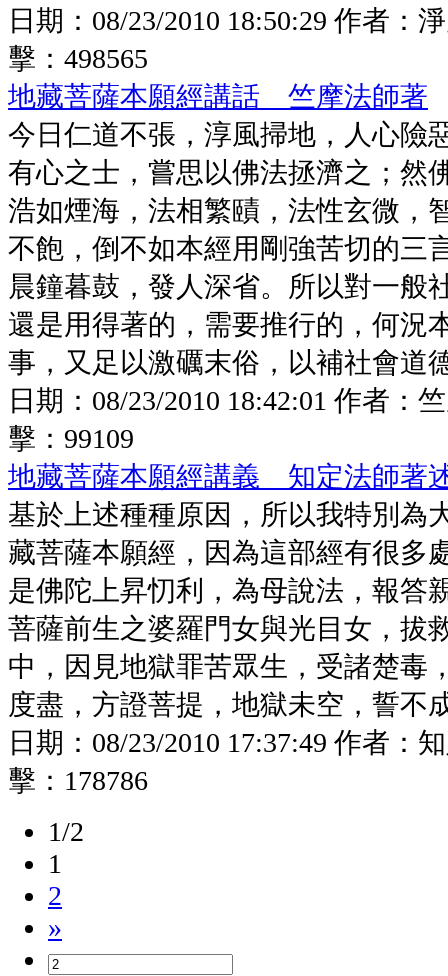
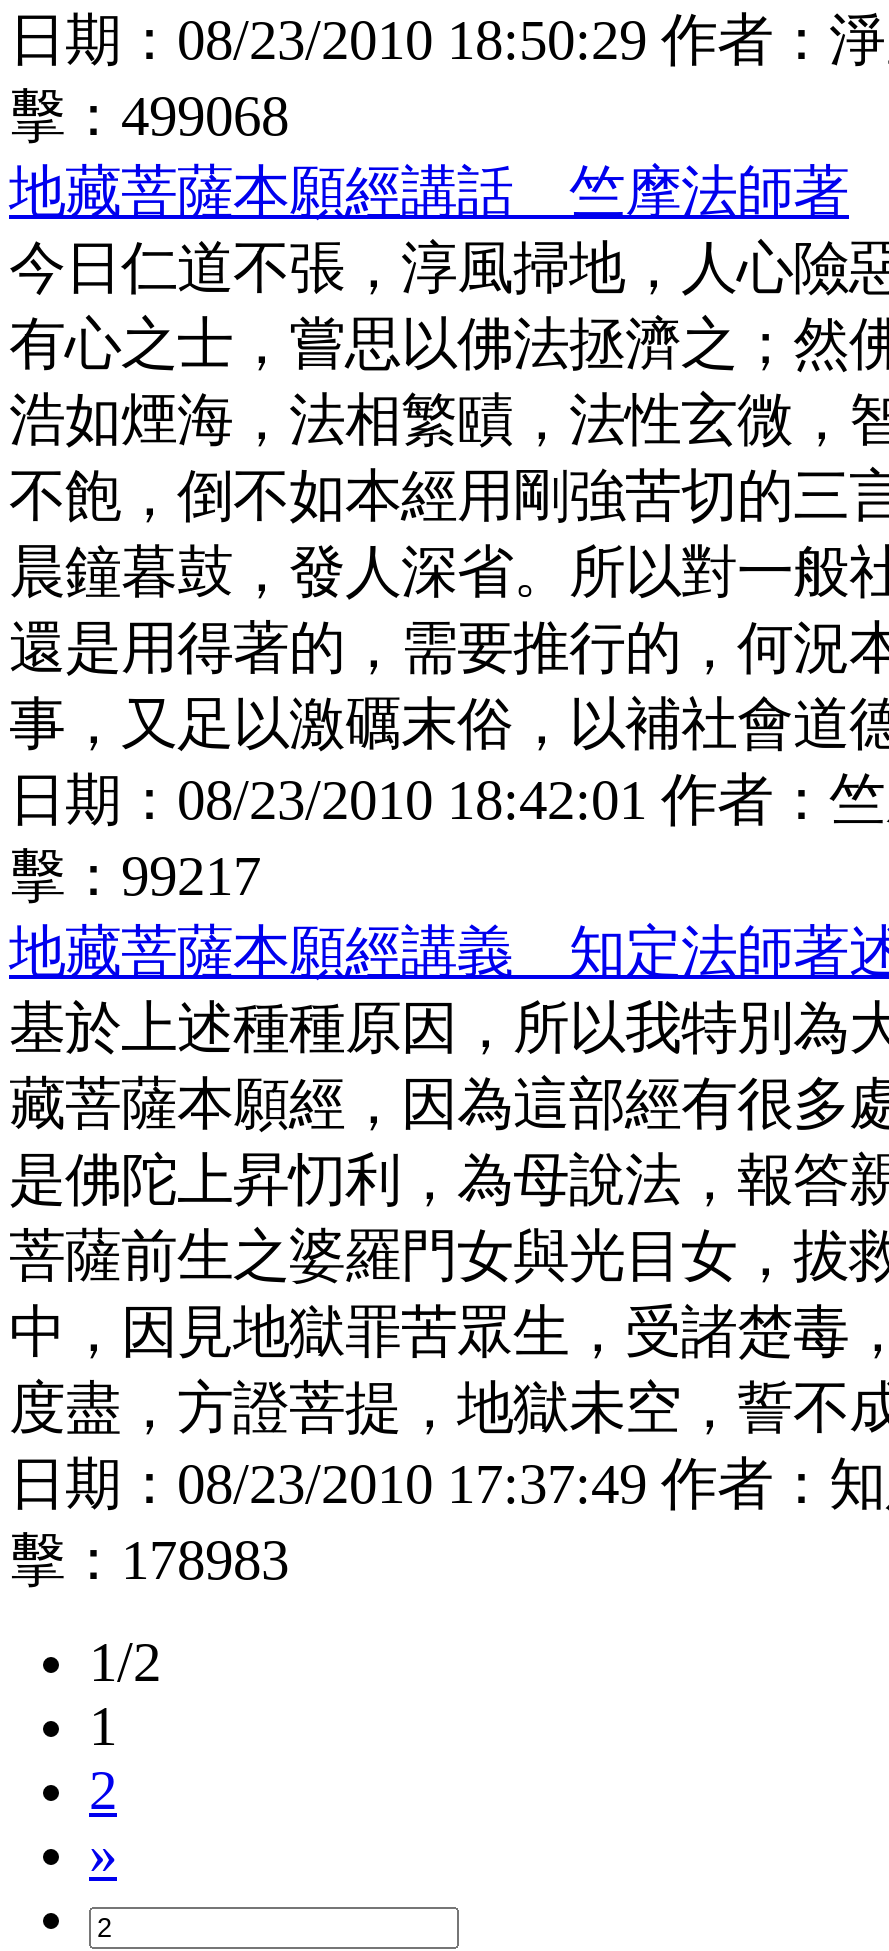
- 擊：498565
+ 擊：499068

- 擊：99109
+ 擊：99217

- 擊：178786
+ 擊：178983
